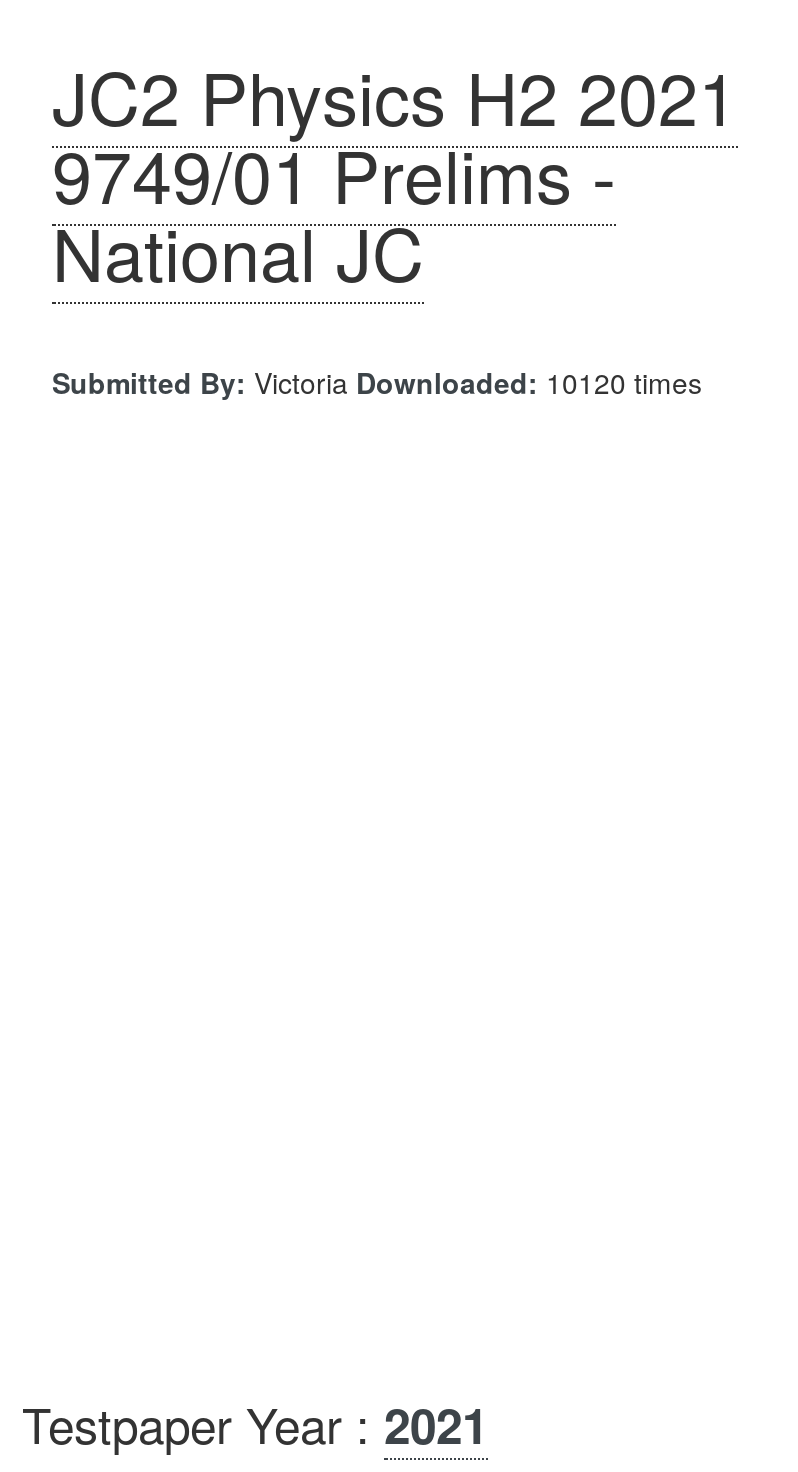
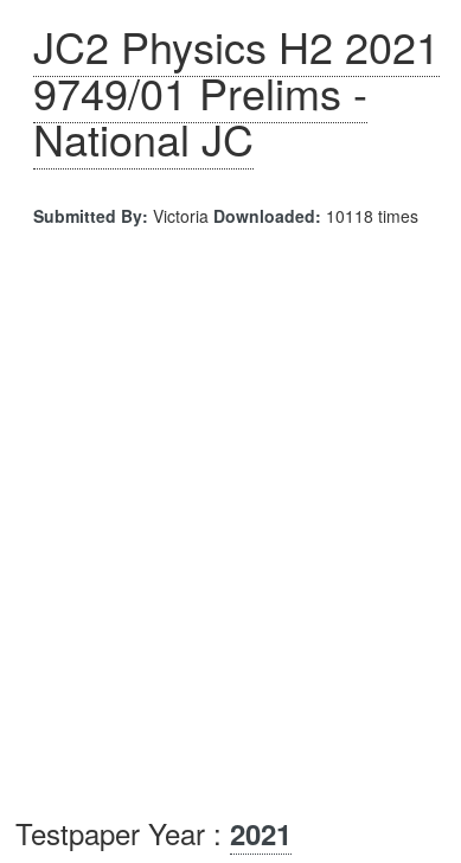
- Submitted By: Victoria Downloaded: 10120 times
+ Submitted By: Victoria Downloaded: 10118 times
